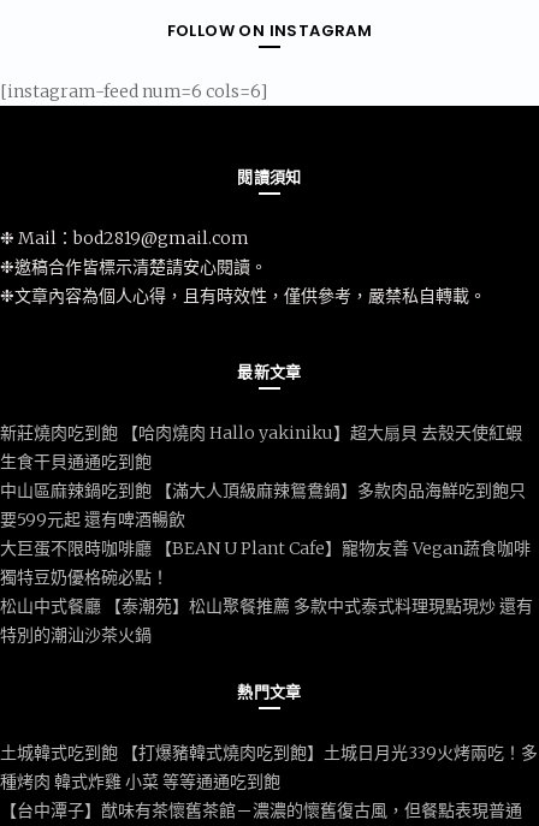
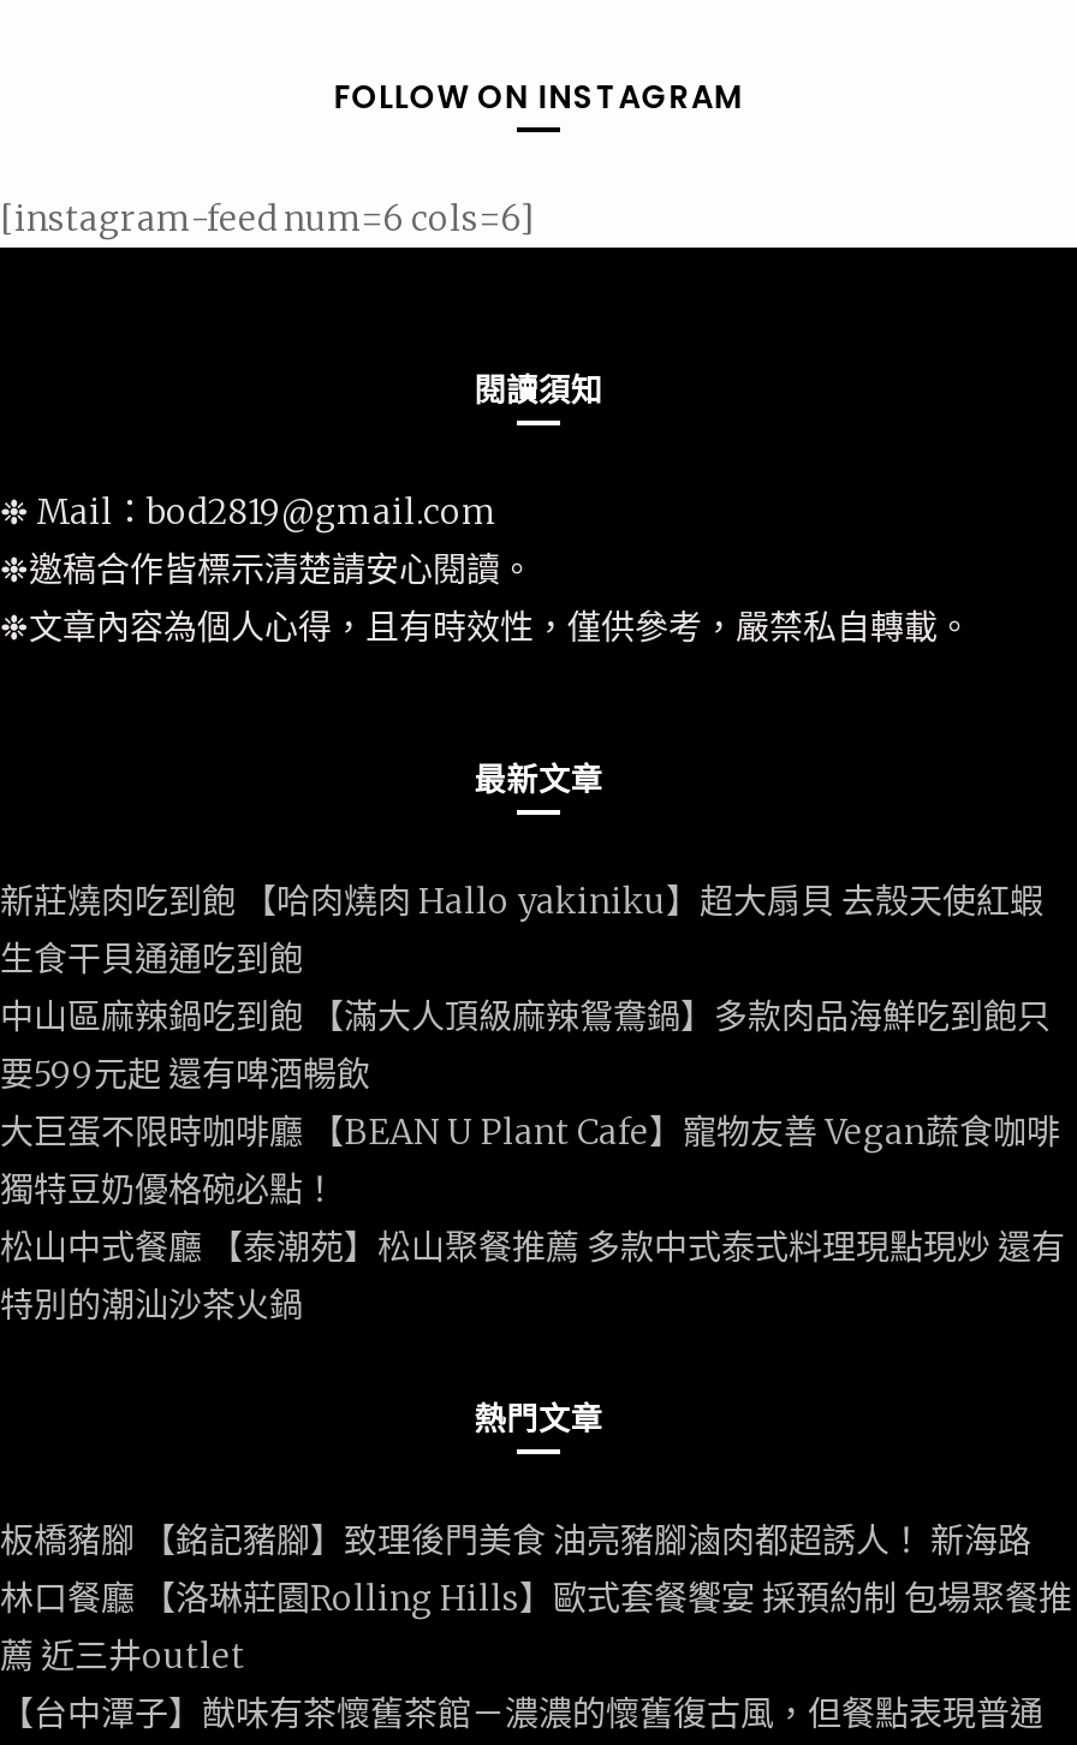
- 土城韓式吃到飽 【打爆豬韓式燒肉吃到飽】土城日月光339火烤兩吃！多
- 種烤肉 韓式炸雞 小菜 等等通通吃到飽
+ 板橋豬腳 【銘記豬腳】致理後門美食 油亮豬腳滷肉都超誘人！ 新海路
+ 林口餐廳 【洛琳莊園Rolling Hills】歐式套餐饗宴 採預約制 包場聚餐推
+ 薦 近三井outlet
